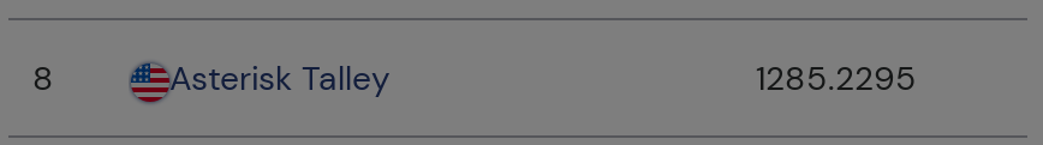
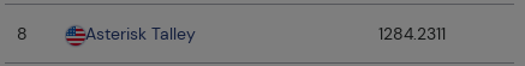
- 1285.2295
+ 1284.2311
